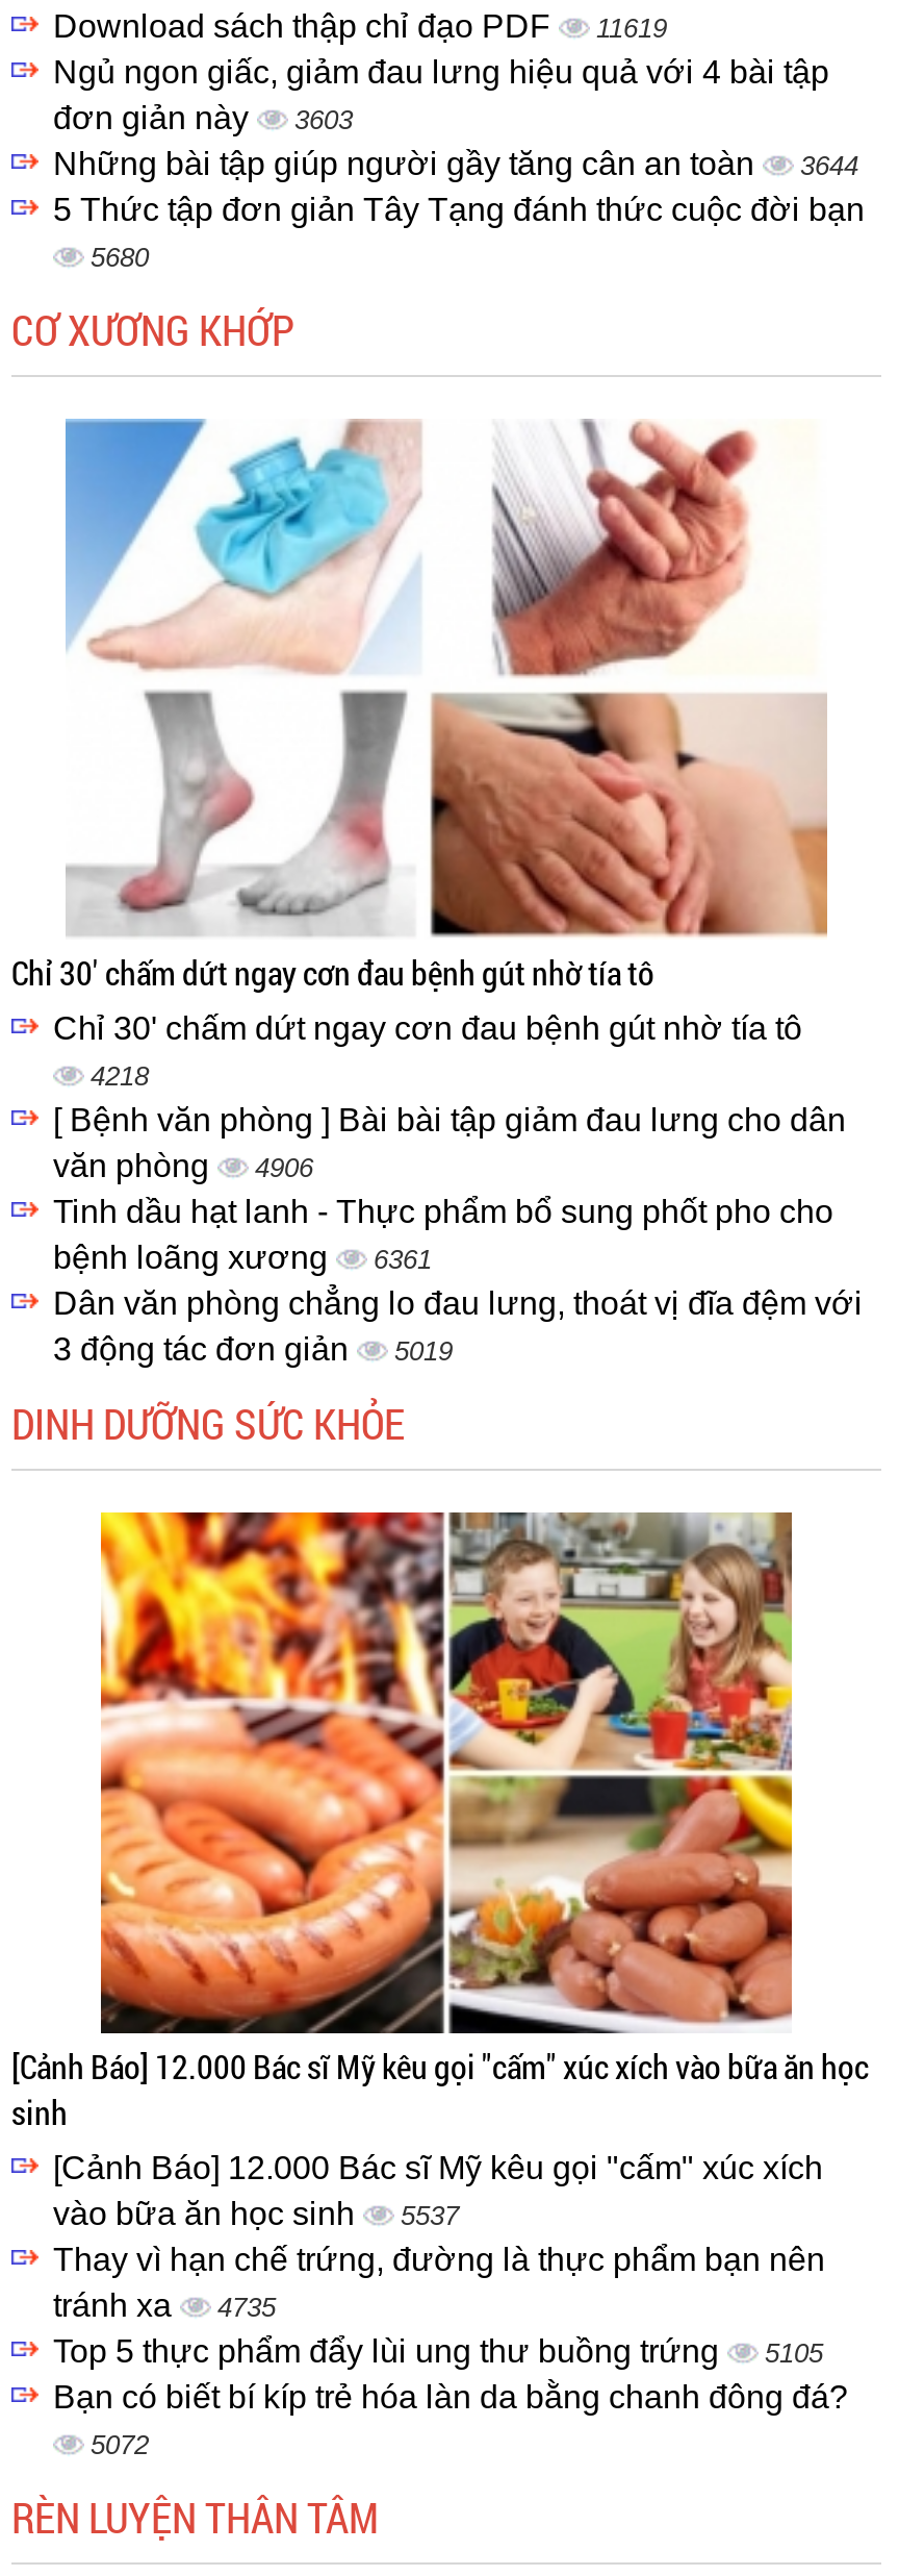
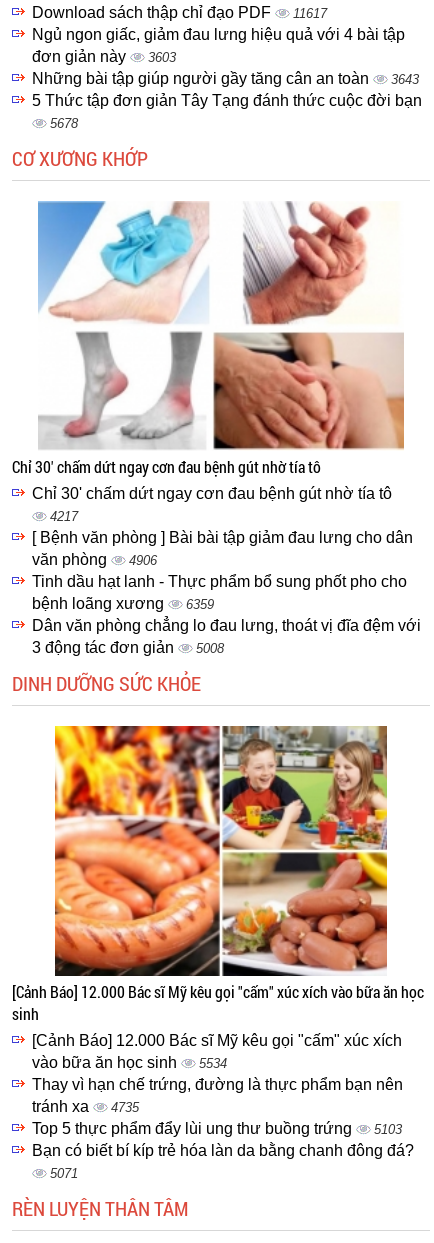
- Download sách thập chỉ đạo PDF 11619
+ Download sách thập chỉ đạo PDF 11617

- Những bài tập giúp người gầy tăng cân an toàn 3644
+ Những bài tập giúp người gầy tăng cân an toàn 3643

- 5680
+ 5678

- 4218
+ 4217

- bệnh loãng xương 6361
+ bệnh loãng xương 6359

- 3 động tác đơn giản 5019
+ 3 động tác đơn giản 5008

- vào bữa ăn học sinh 5537
+ vào bữa ăn học sinh 5534

- Top 5 thực phẩm đẩy lùi ung thư buồng trứng 5105
+ Top 5 thực phẩm đẩy lùi ung thư buồng trứng 5103

- 5072
+ 5071
